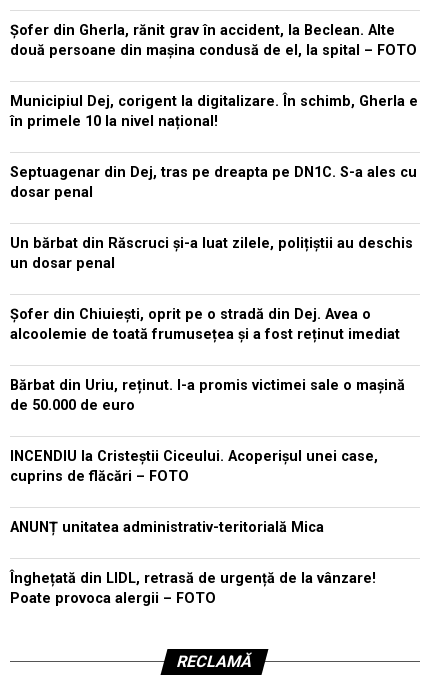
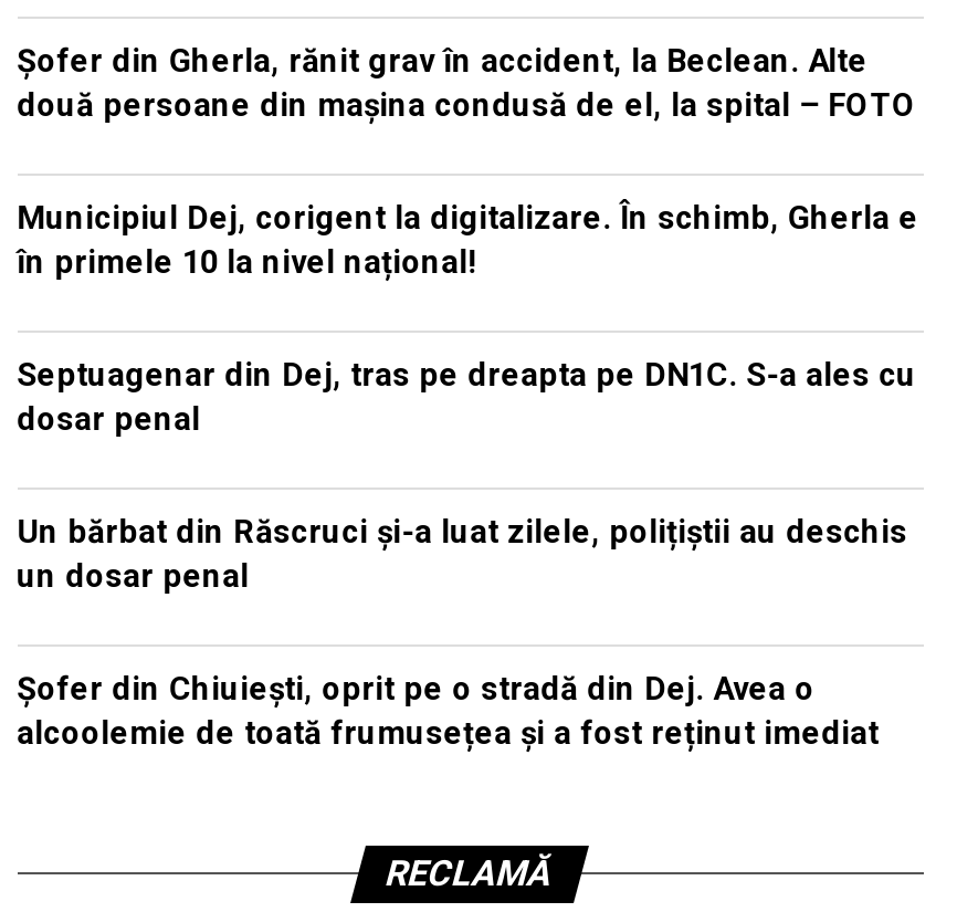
- Bărbat din Uriu, reținut. I-a promis victimei sale o mașină
- de 50.000 de euro
- INCENDIU la Cristeștii Ciceului. Acoperișul unei case,
- cuprins de flăcări – FOTO
- ANUNȚ unitatea administrativ-teritorială Mica
- Înghețată din LIDL, retrasă de urgență de la vânzare!
- Poate provoca alergii – FOTO
